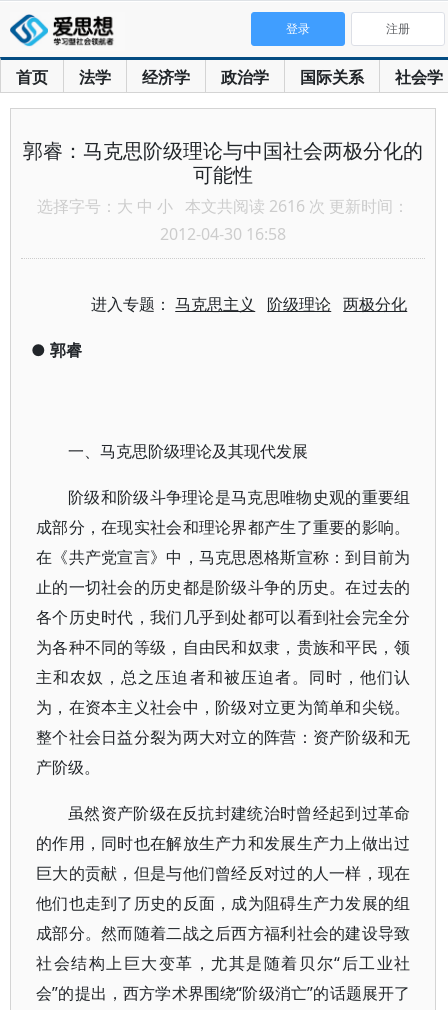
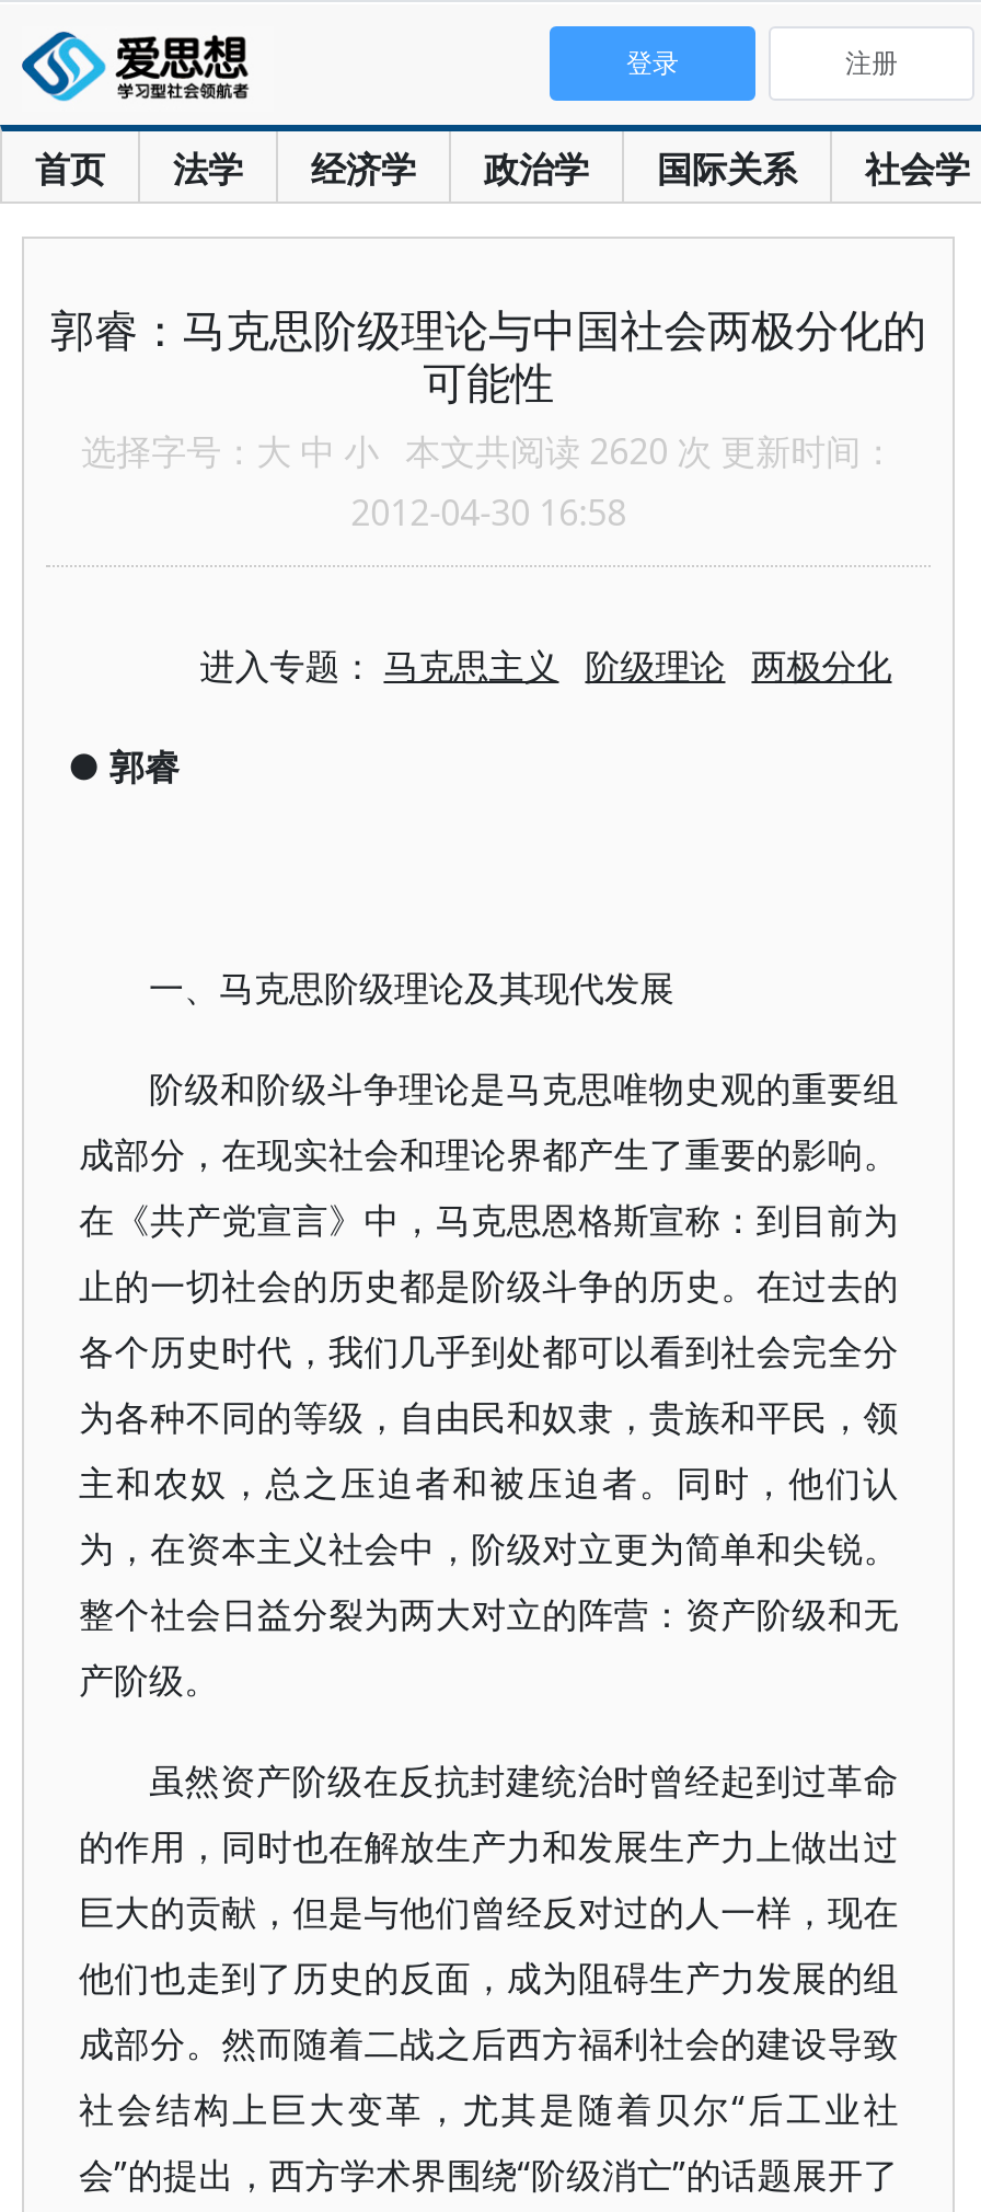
- 选择字号：大 中 小本文共阅读 2616 次 更新时间：
+ 选择字号：大 中 小本文共阅读 2620 次 更新时间：
